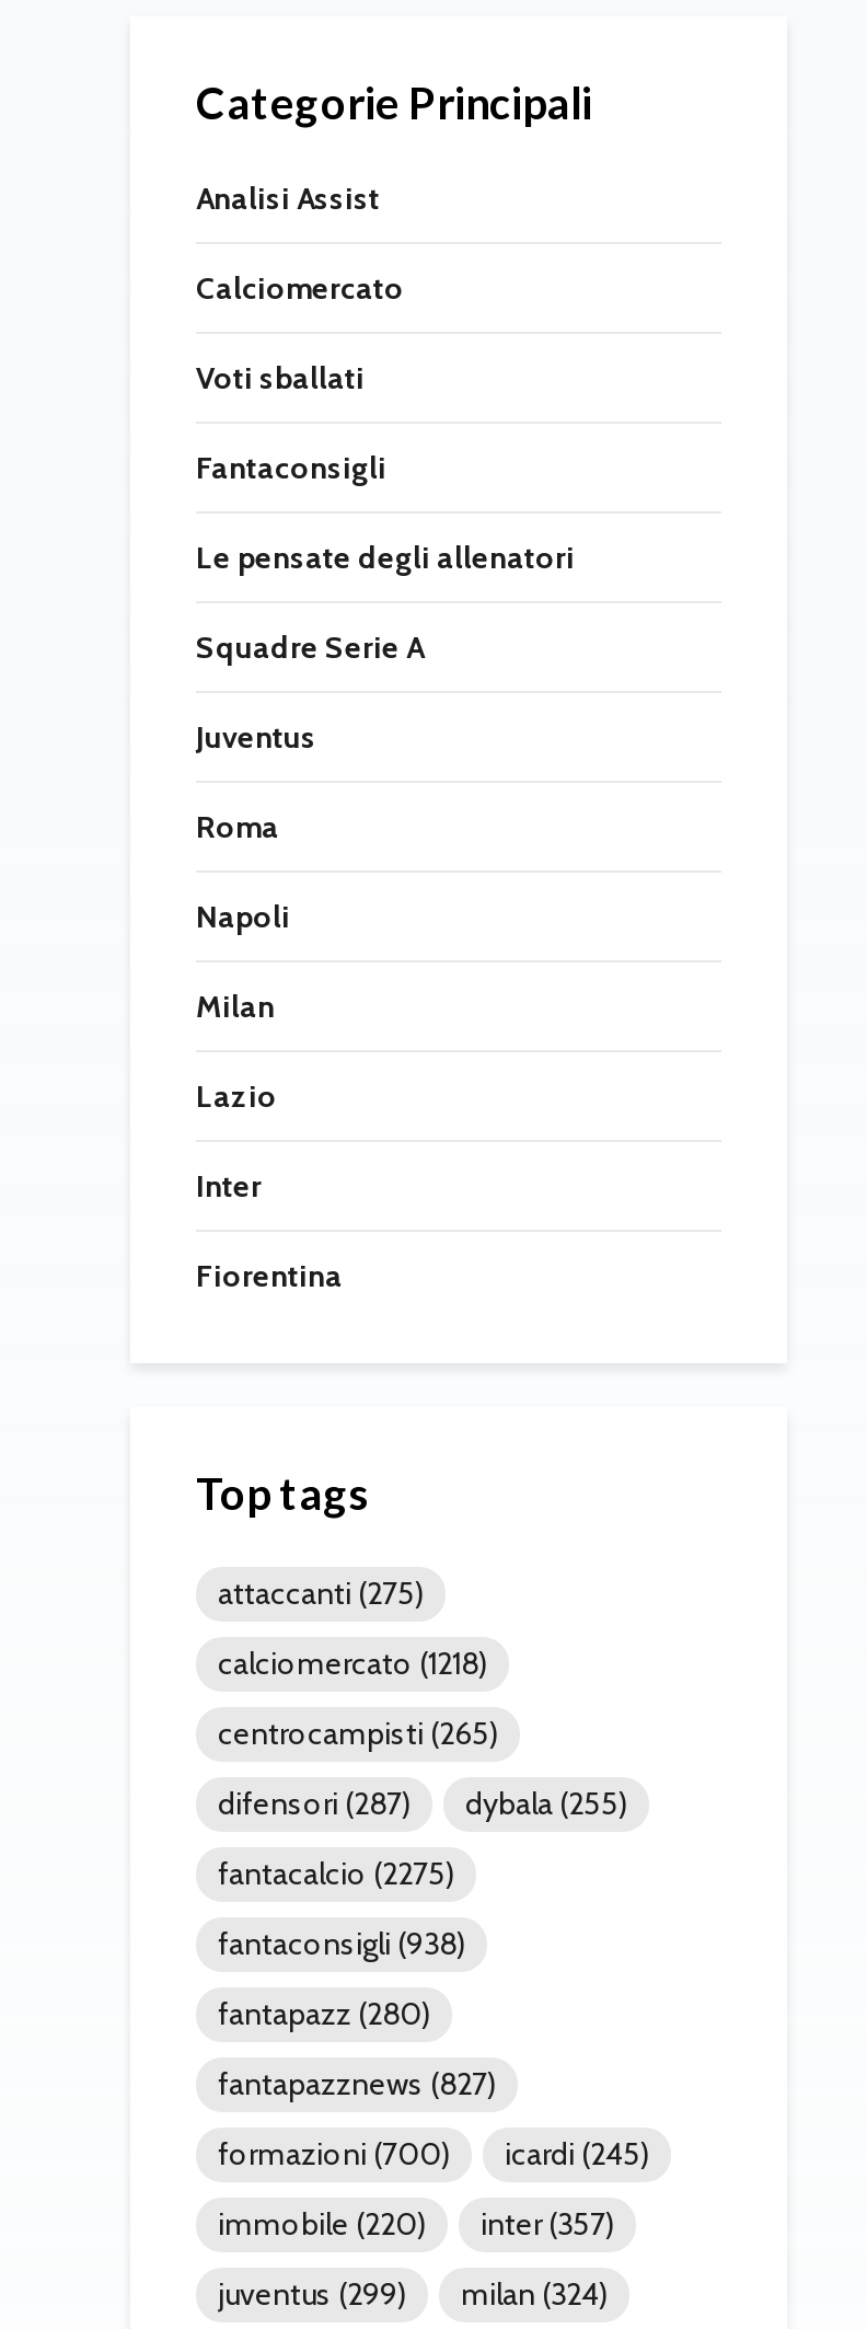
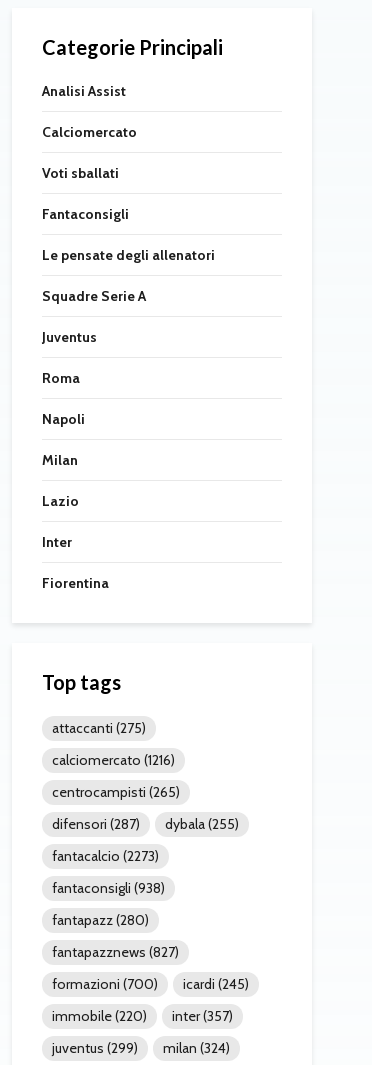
- calciomercato (1218)
+ calciomercato (1216)

- fantacalcio (2275)
+ fantacalcio (2273)
